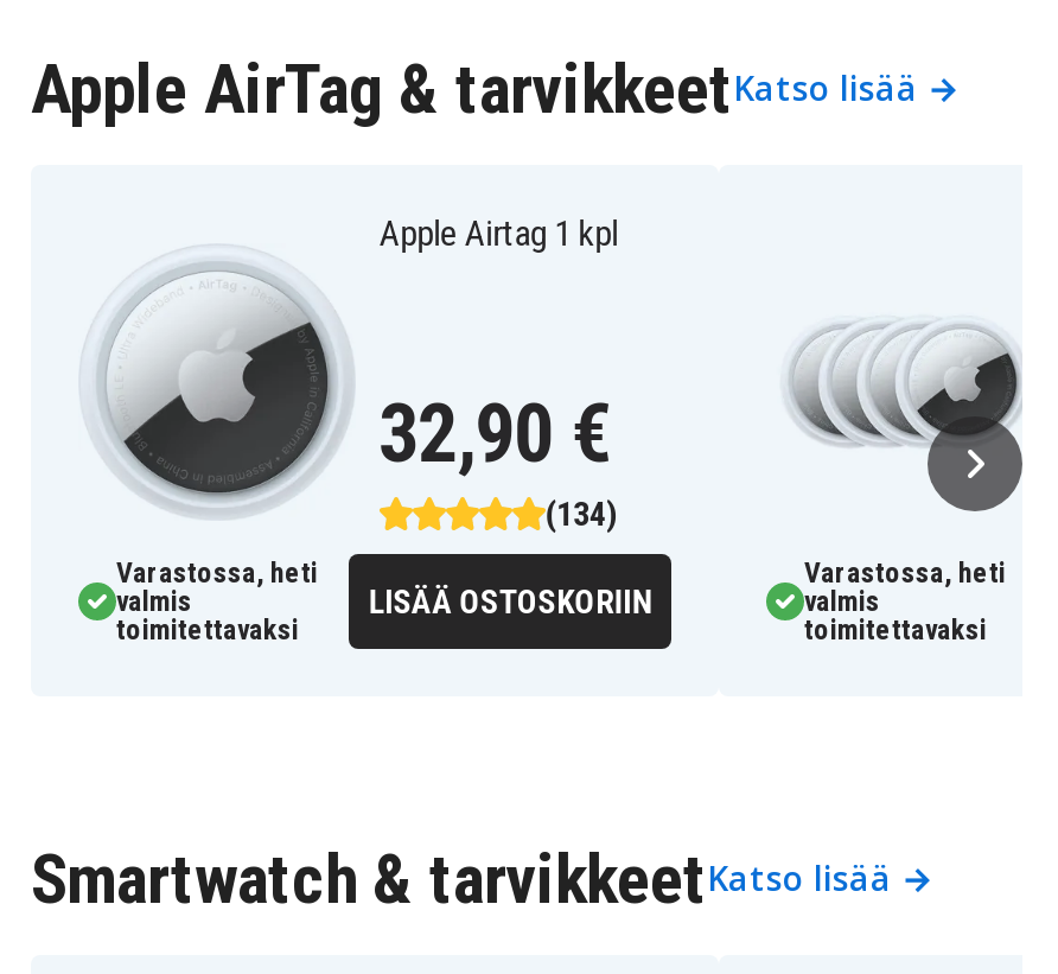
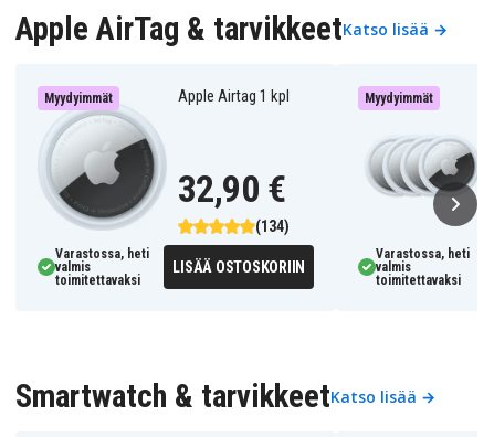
+ Myydyimmät

+ Myydyimmät
